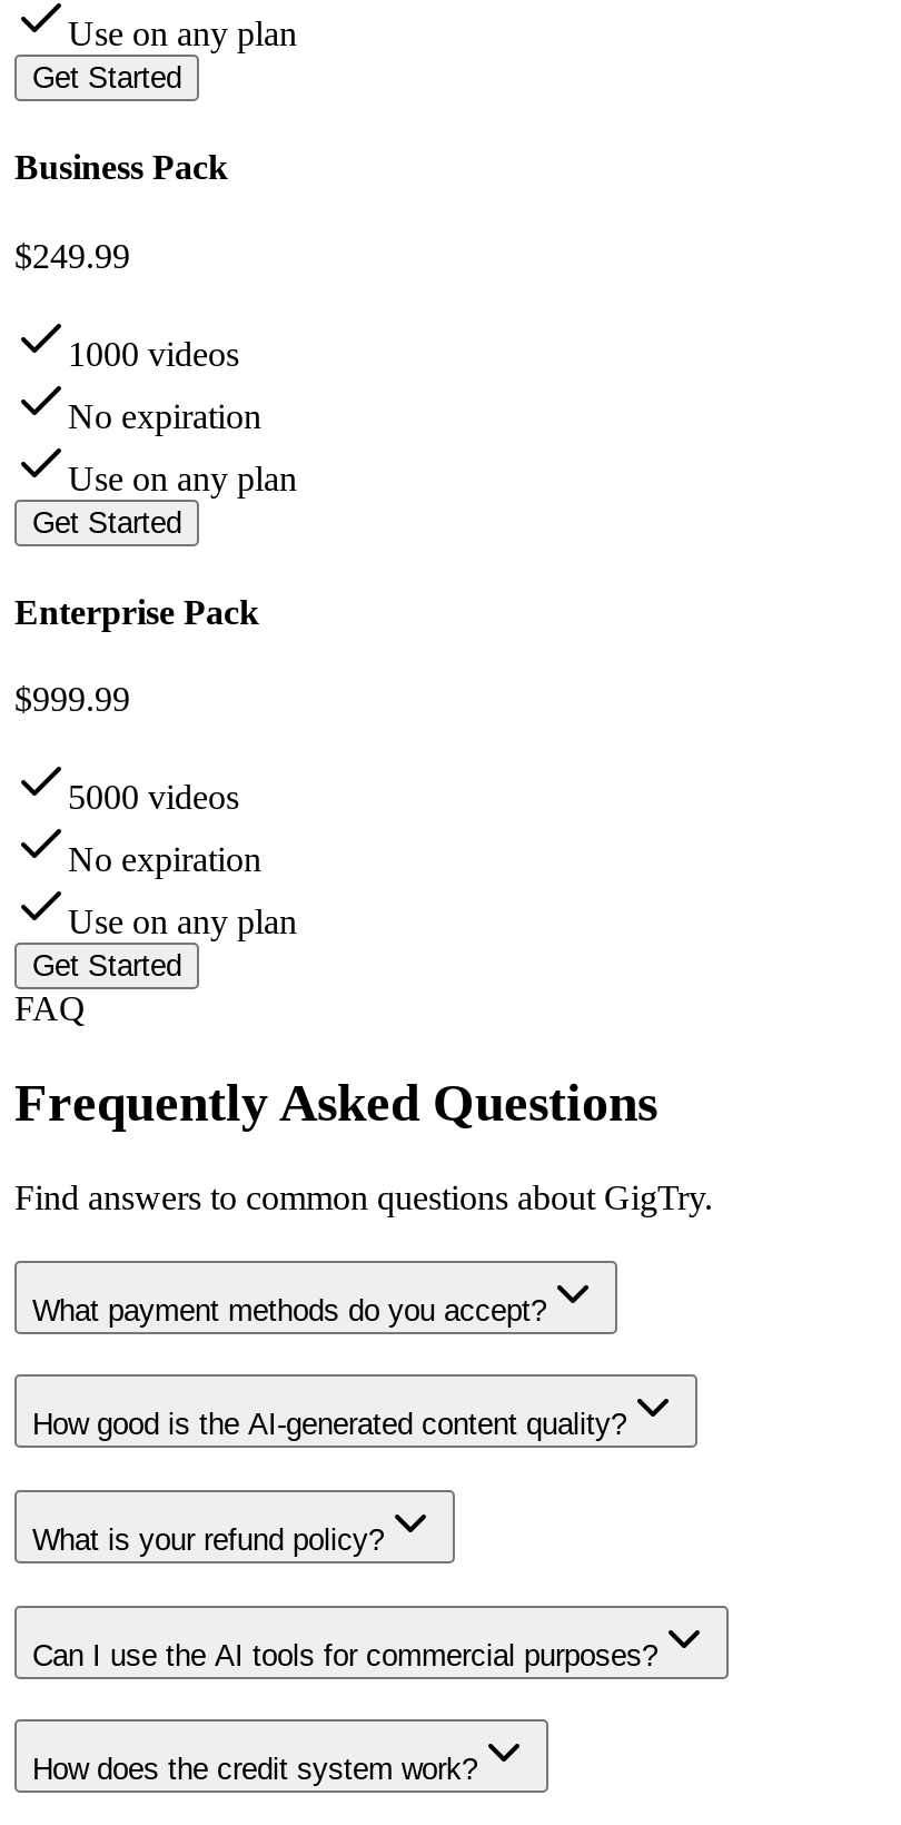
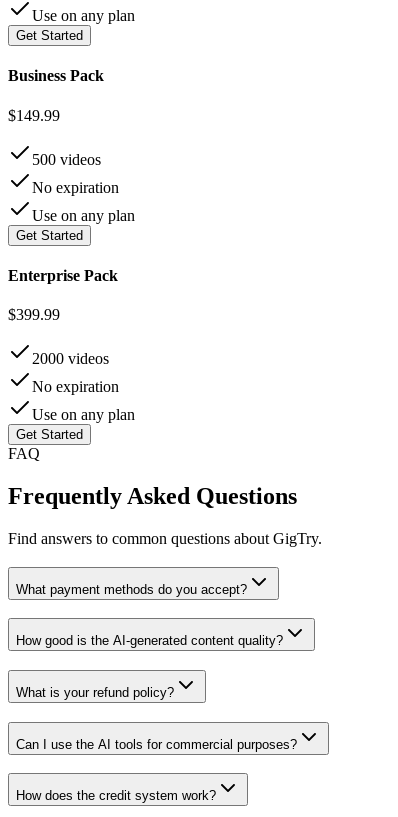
- $249.99
+ $149.99

- 1000 videos
+ 500 videos

- $999.99
+ $399.99

- 5000 videos
+ 2000 videos
